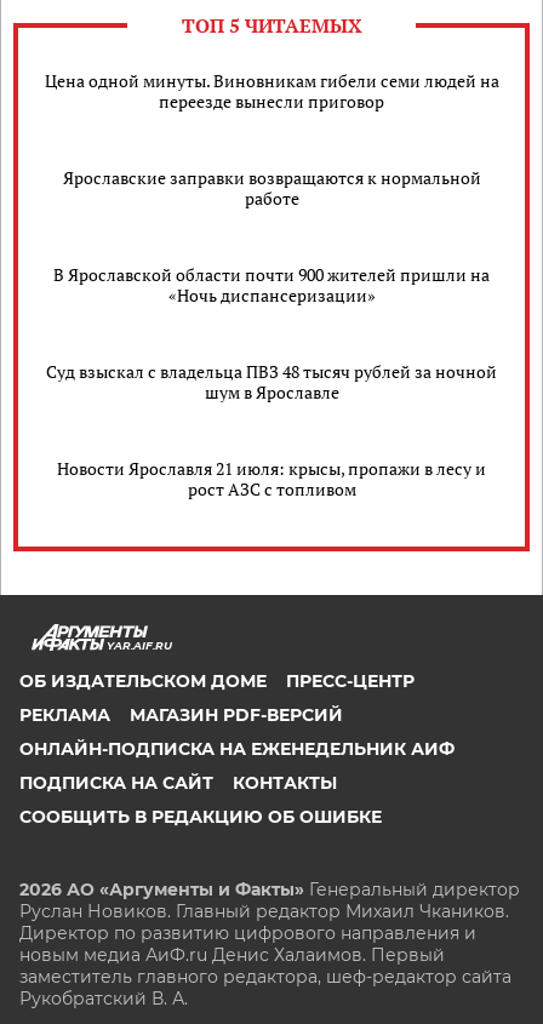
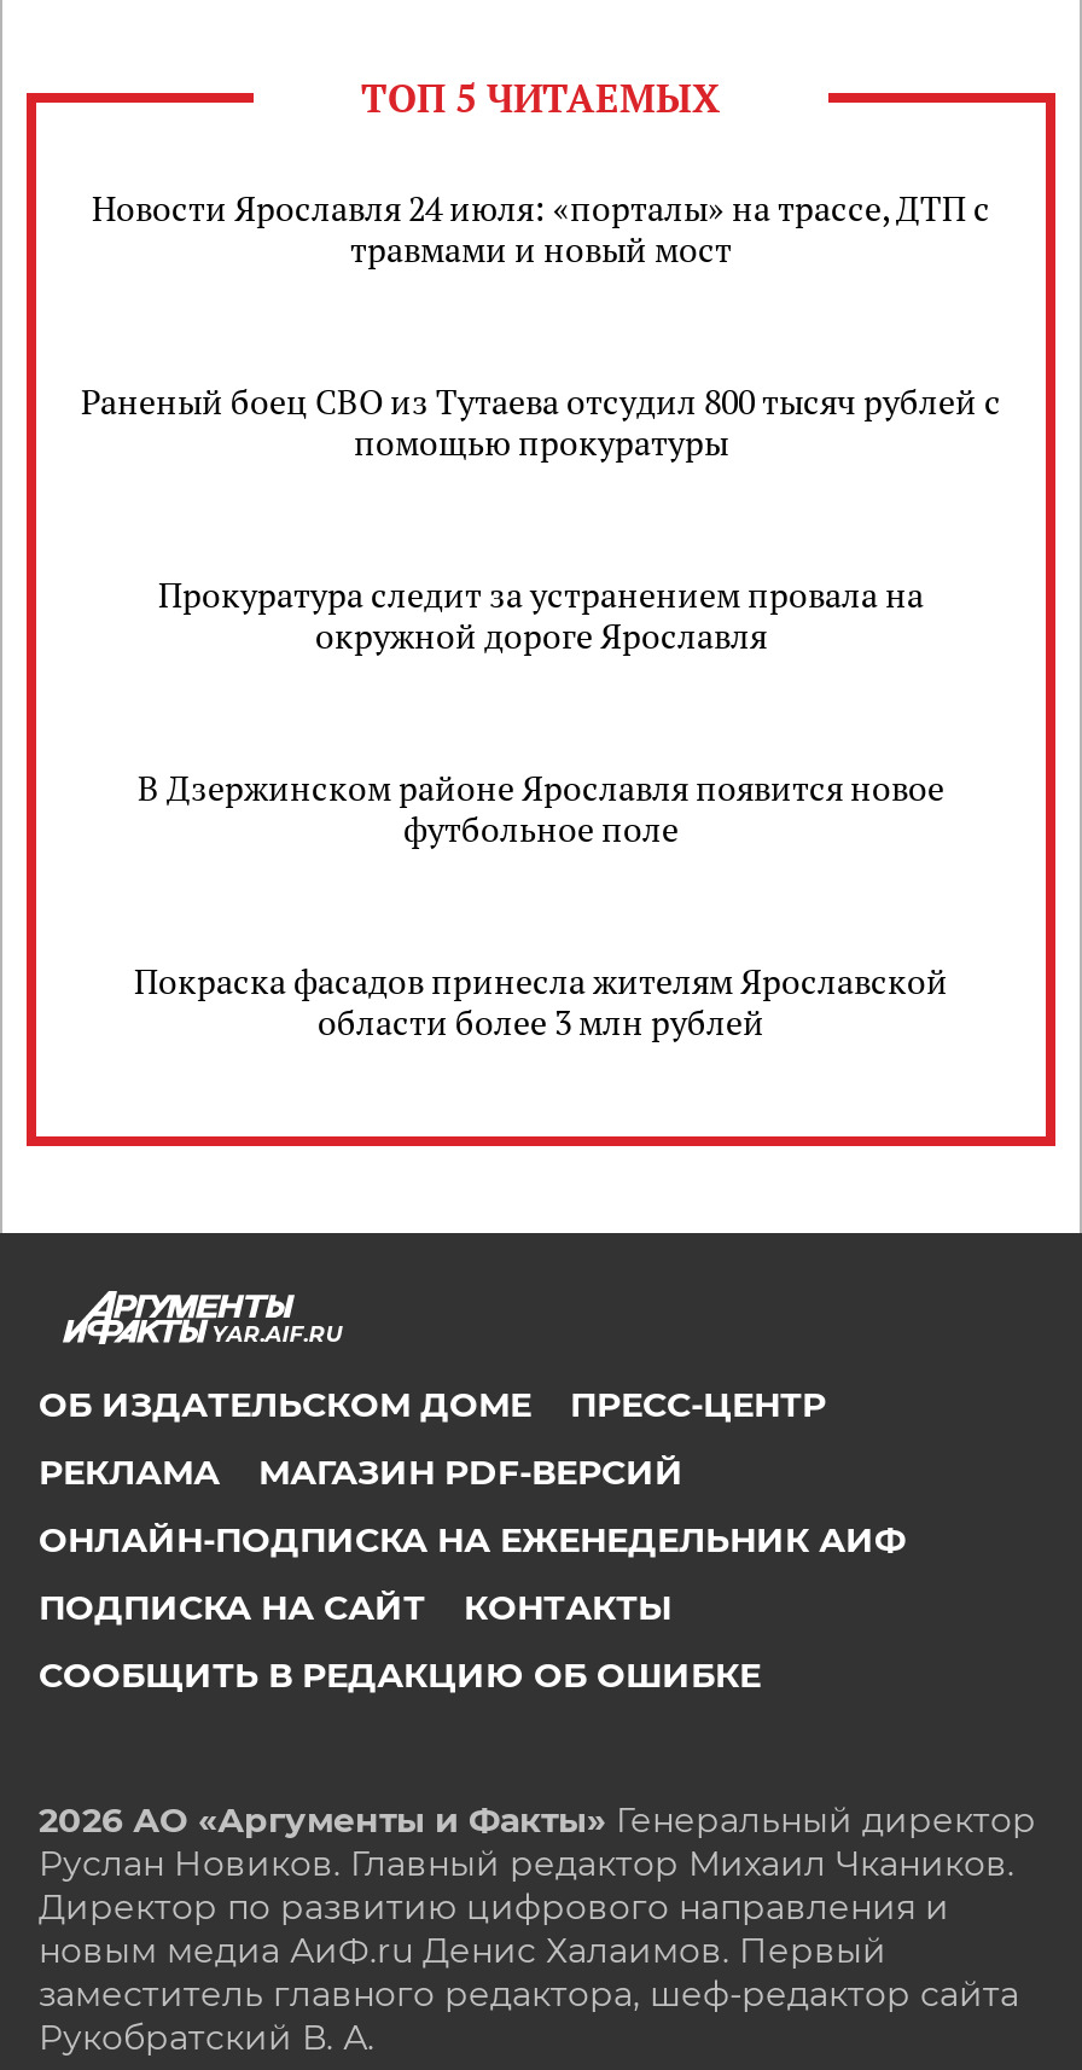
- Цена одной минуты. Виновникам гибели семи людей на
- переезде вынесли приговор
+ Новости Ярославля 24 июля: «порталы» на трассе, ДТП с
+ травмами и новый мост

- Ярославские заправки возвращаются к нормальной
- работе
+ Раненый боец СВО из Тутаева отсудил 800 тысяч рублей с
+ помощью прокуратуры

- В Ярославской области почти 900 жителей пришли на
- «Ночь диспансеризации»
+ Прокуратура следит за устранением провала на
+ окружной дороге Ярославля

- Суд взыскал с владельца ПВЗ 48 тысяч рублей за ночной
- шум в Ярославле
+ В Дзержинском районе Ярославля появится новое
+ футбольное поле

- Новости Ярославля 21 июля: крысы, пропажи в лесу и
- рост АЗС с топливом
+ Покраска фасадов принесла жителям Ярославской
+ области более 3 млн рублей
